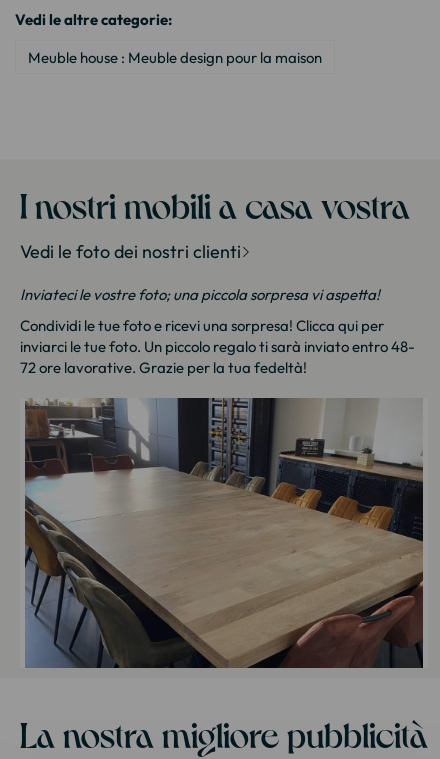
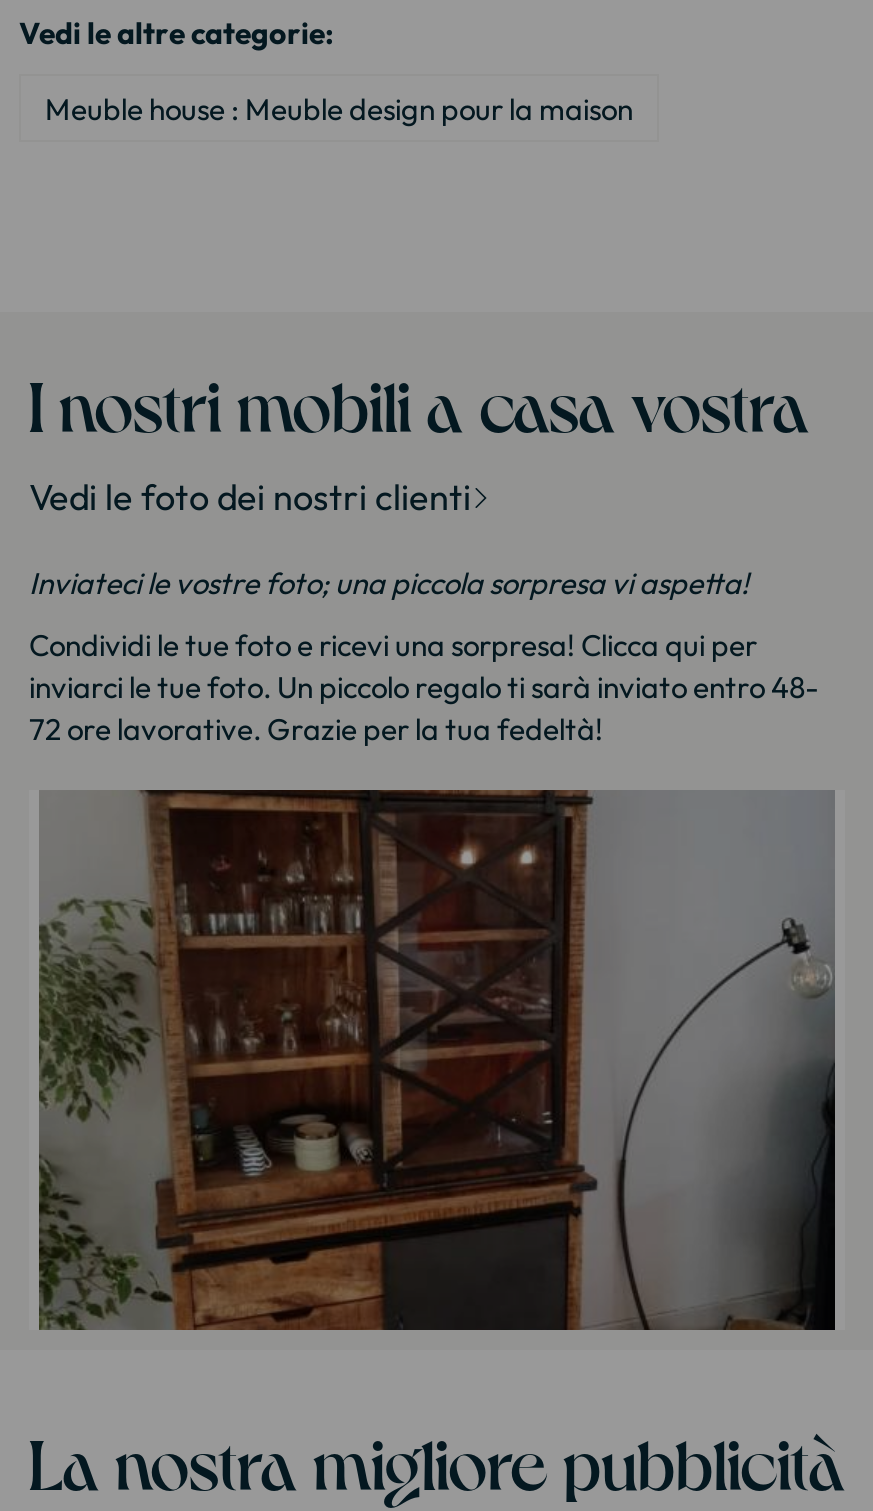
- [image]
+ [image]
